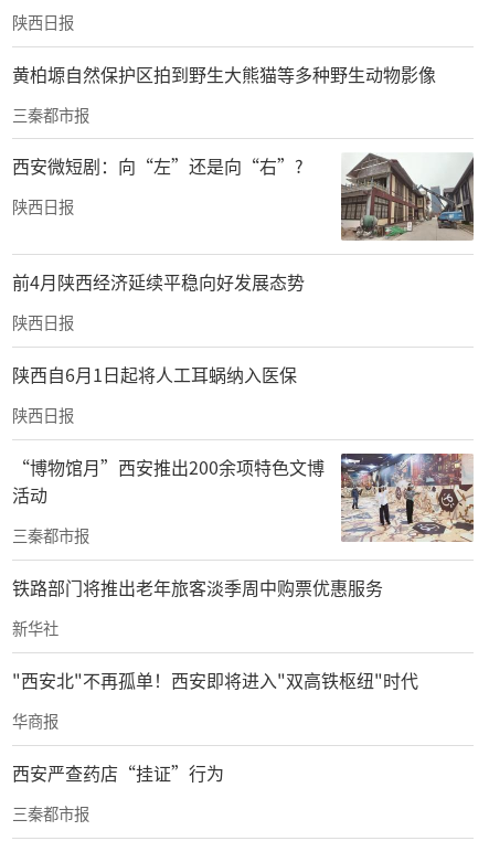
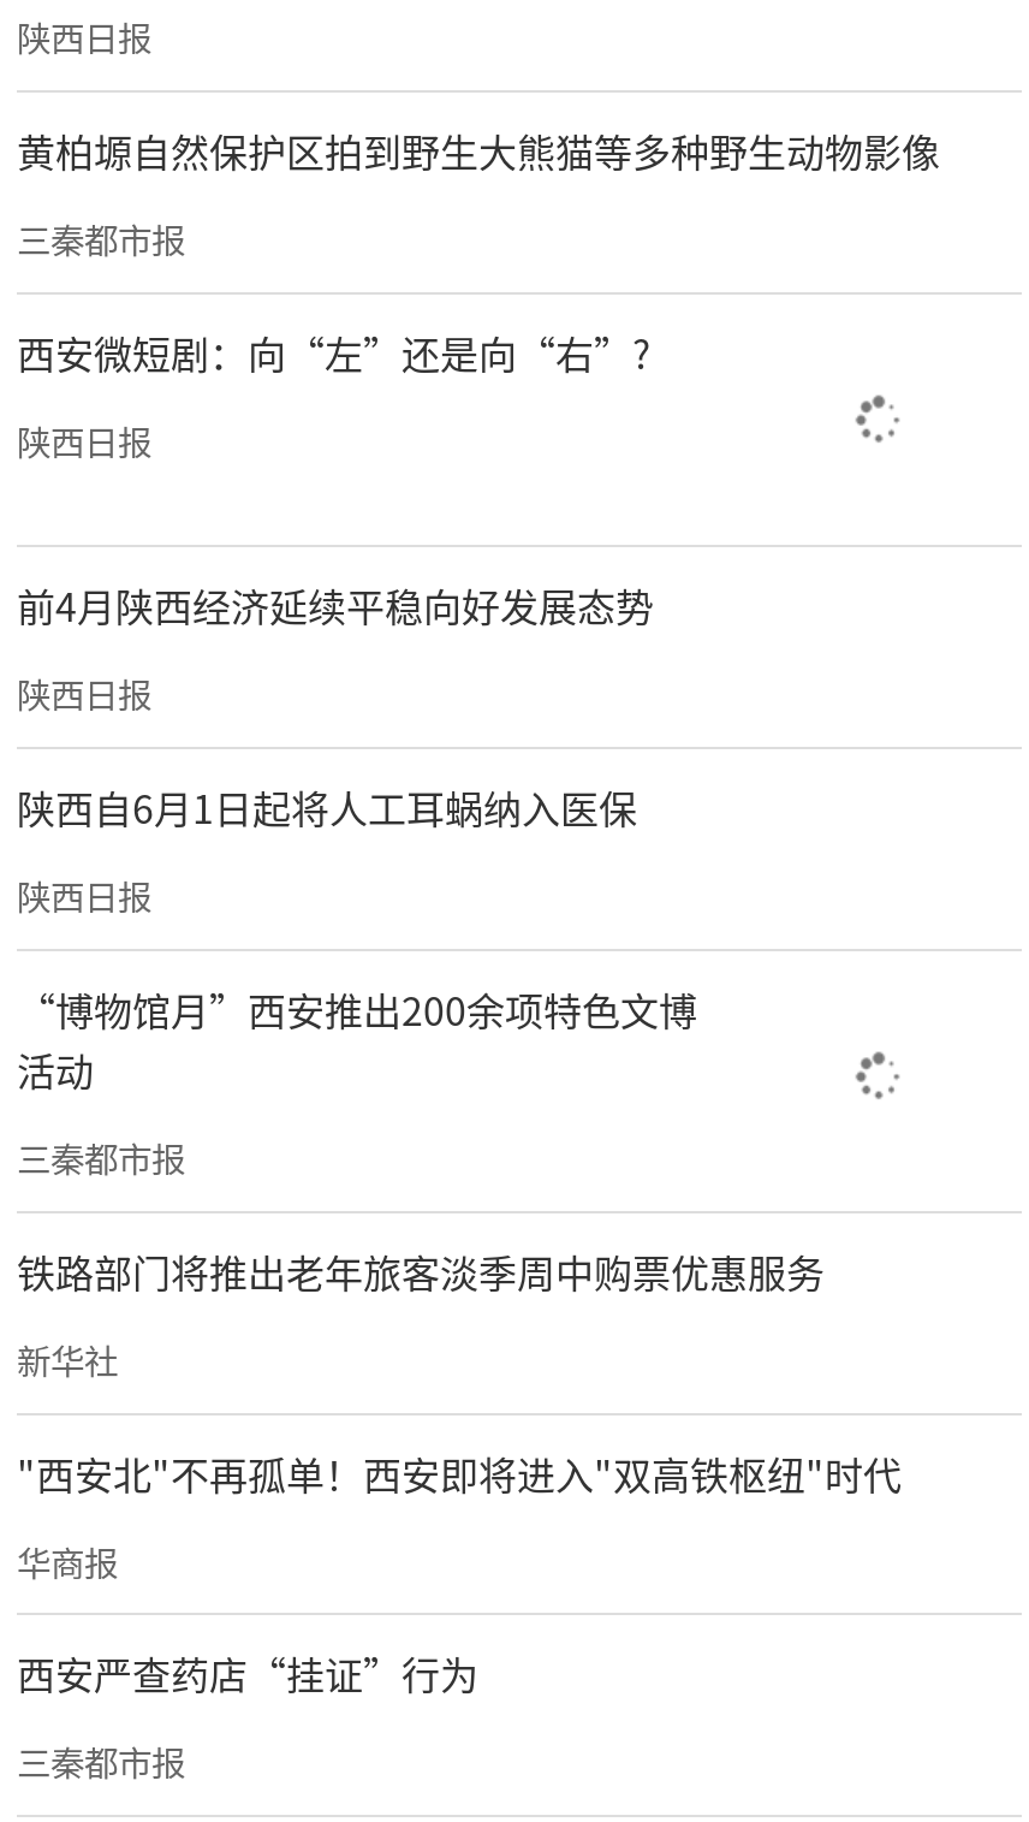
- [image]

- [image]
